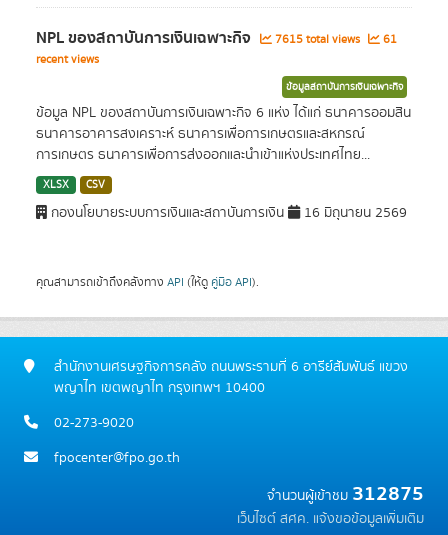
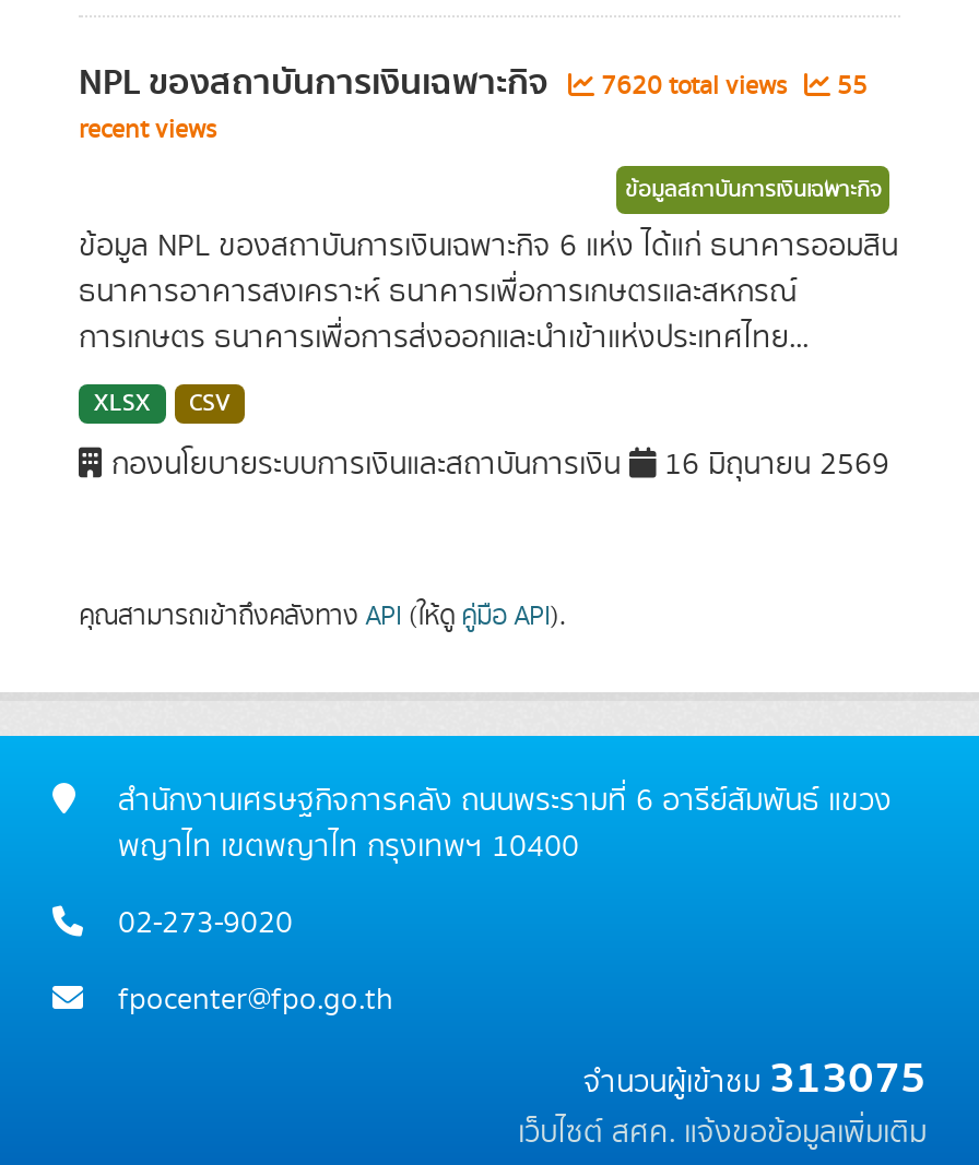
- 7615 total views
+ 7620 total views

- 61
+ 55

- จำนวนผู้เข้าชม312875
+ จำนวนผู้เข้าชม313075
